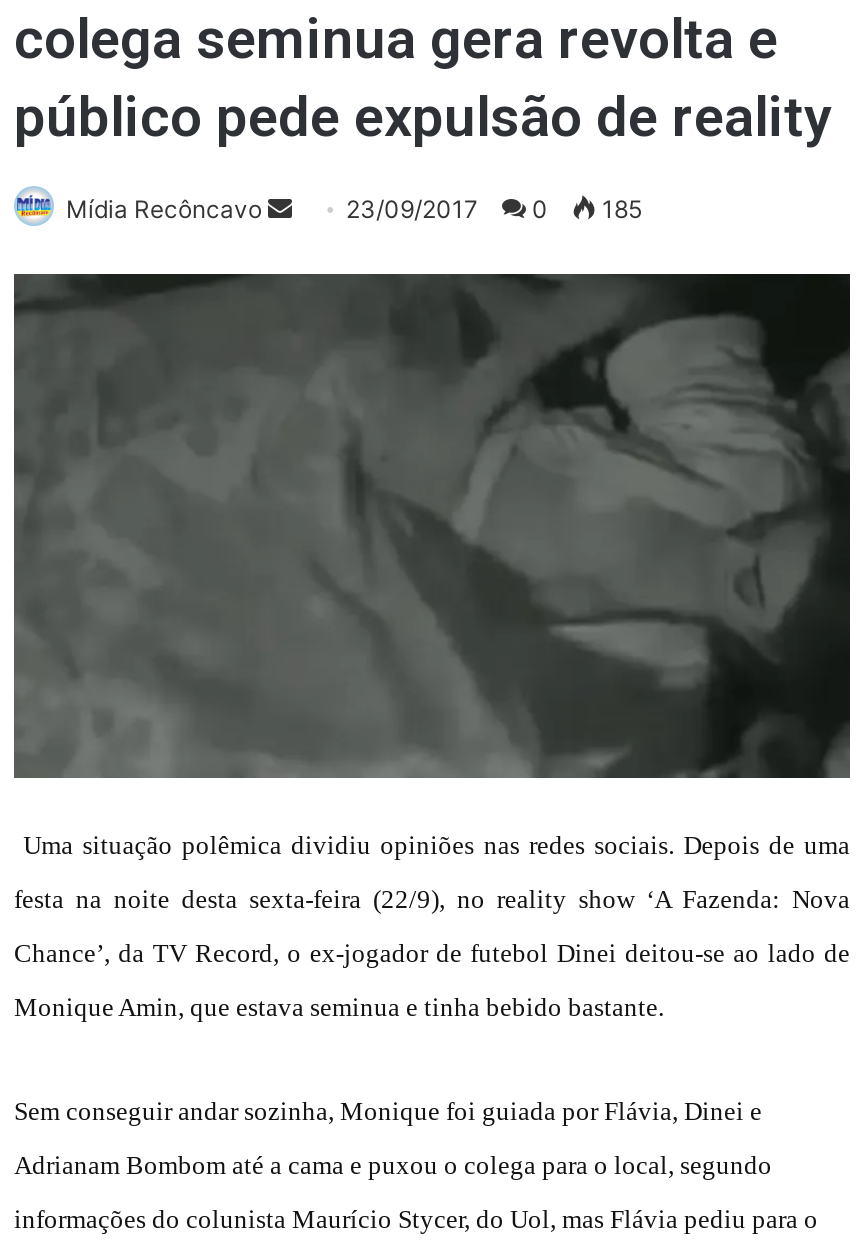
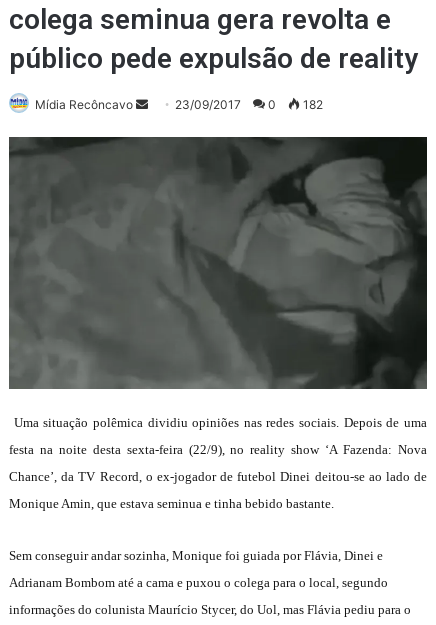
- 185
+ 182
